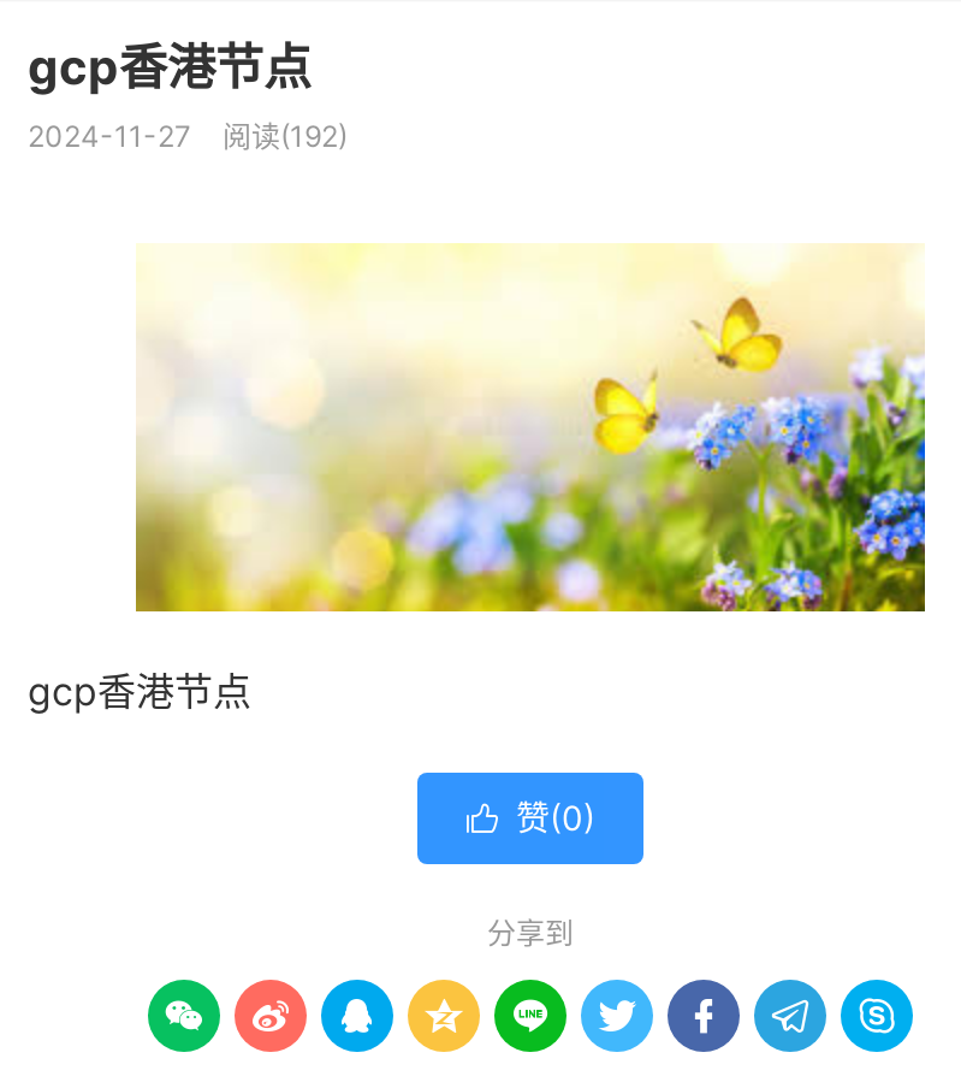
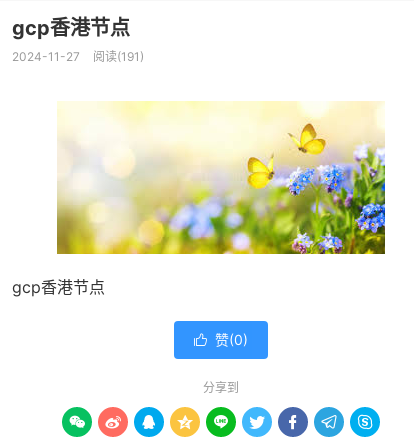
- 2024-11-27 阅读(192)
+ 2024-11-27 阅读(191)
